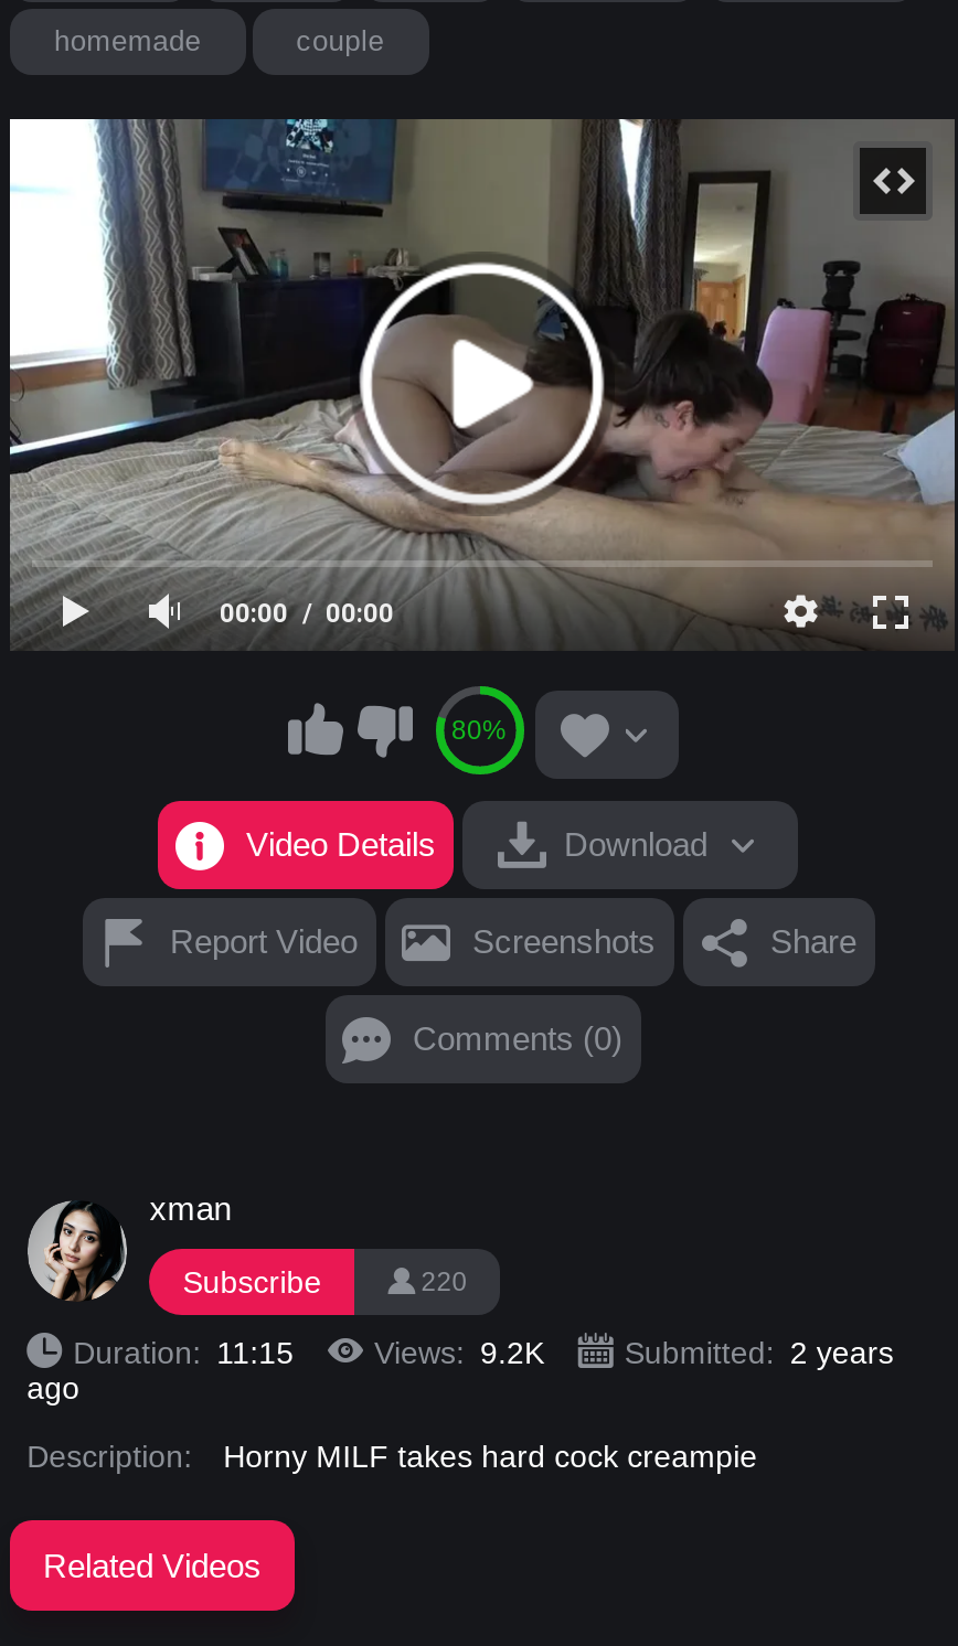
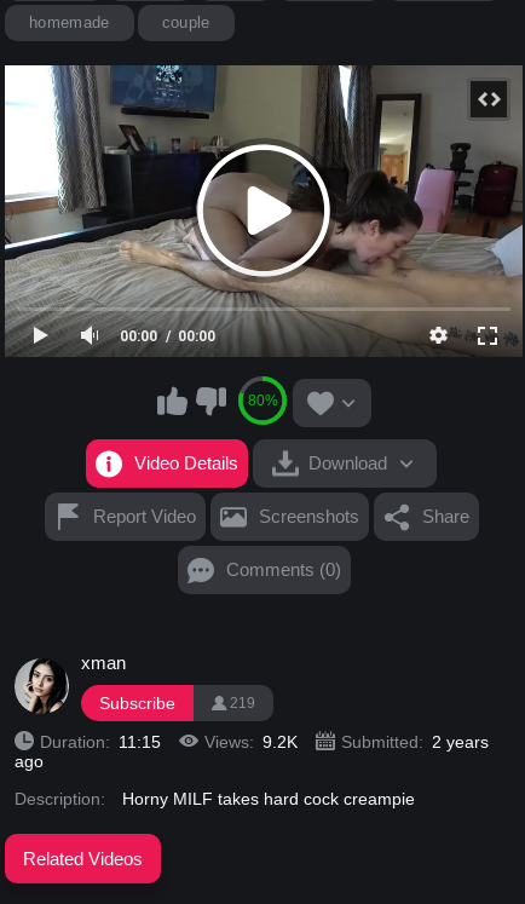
- 220
+ 219
